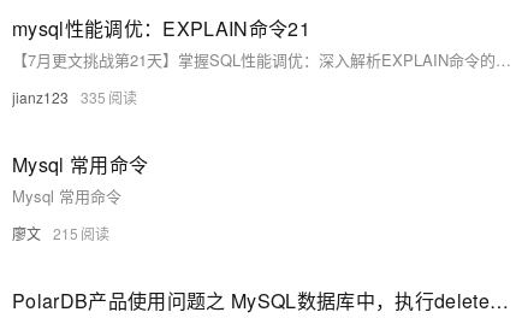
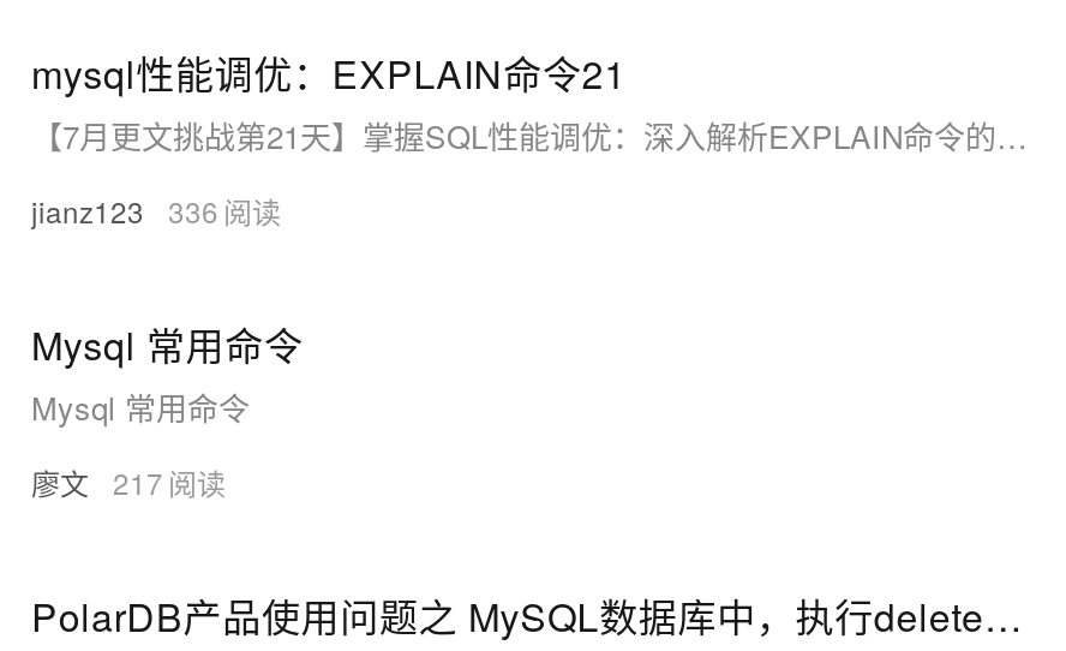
- jianz123 335
+ jianz123 336

- 廖文 215
+ 廖文 217
